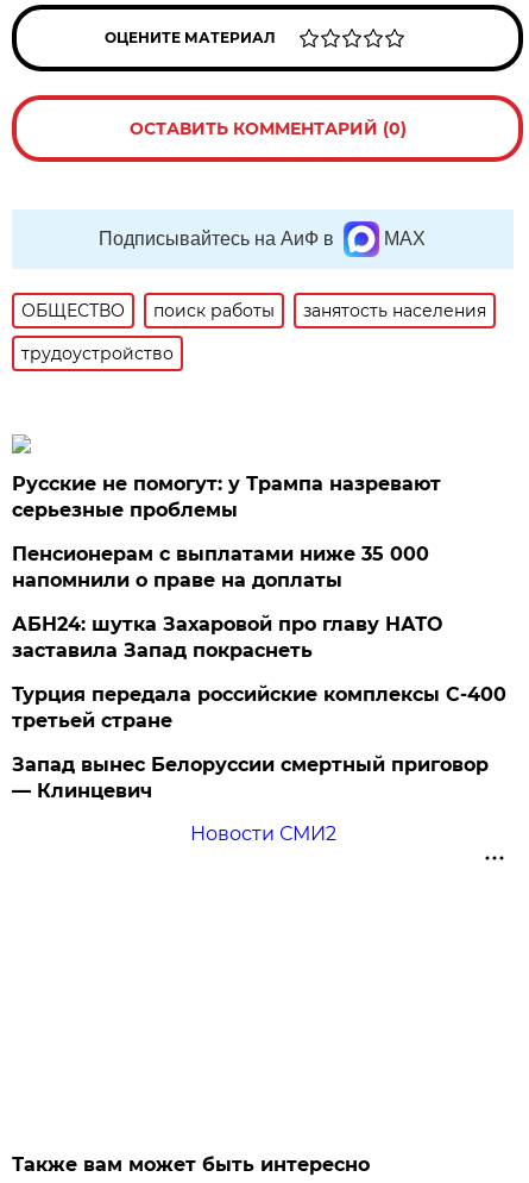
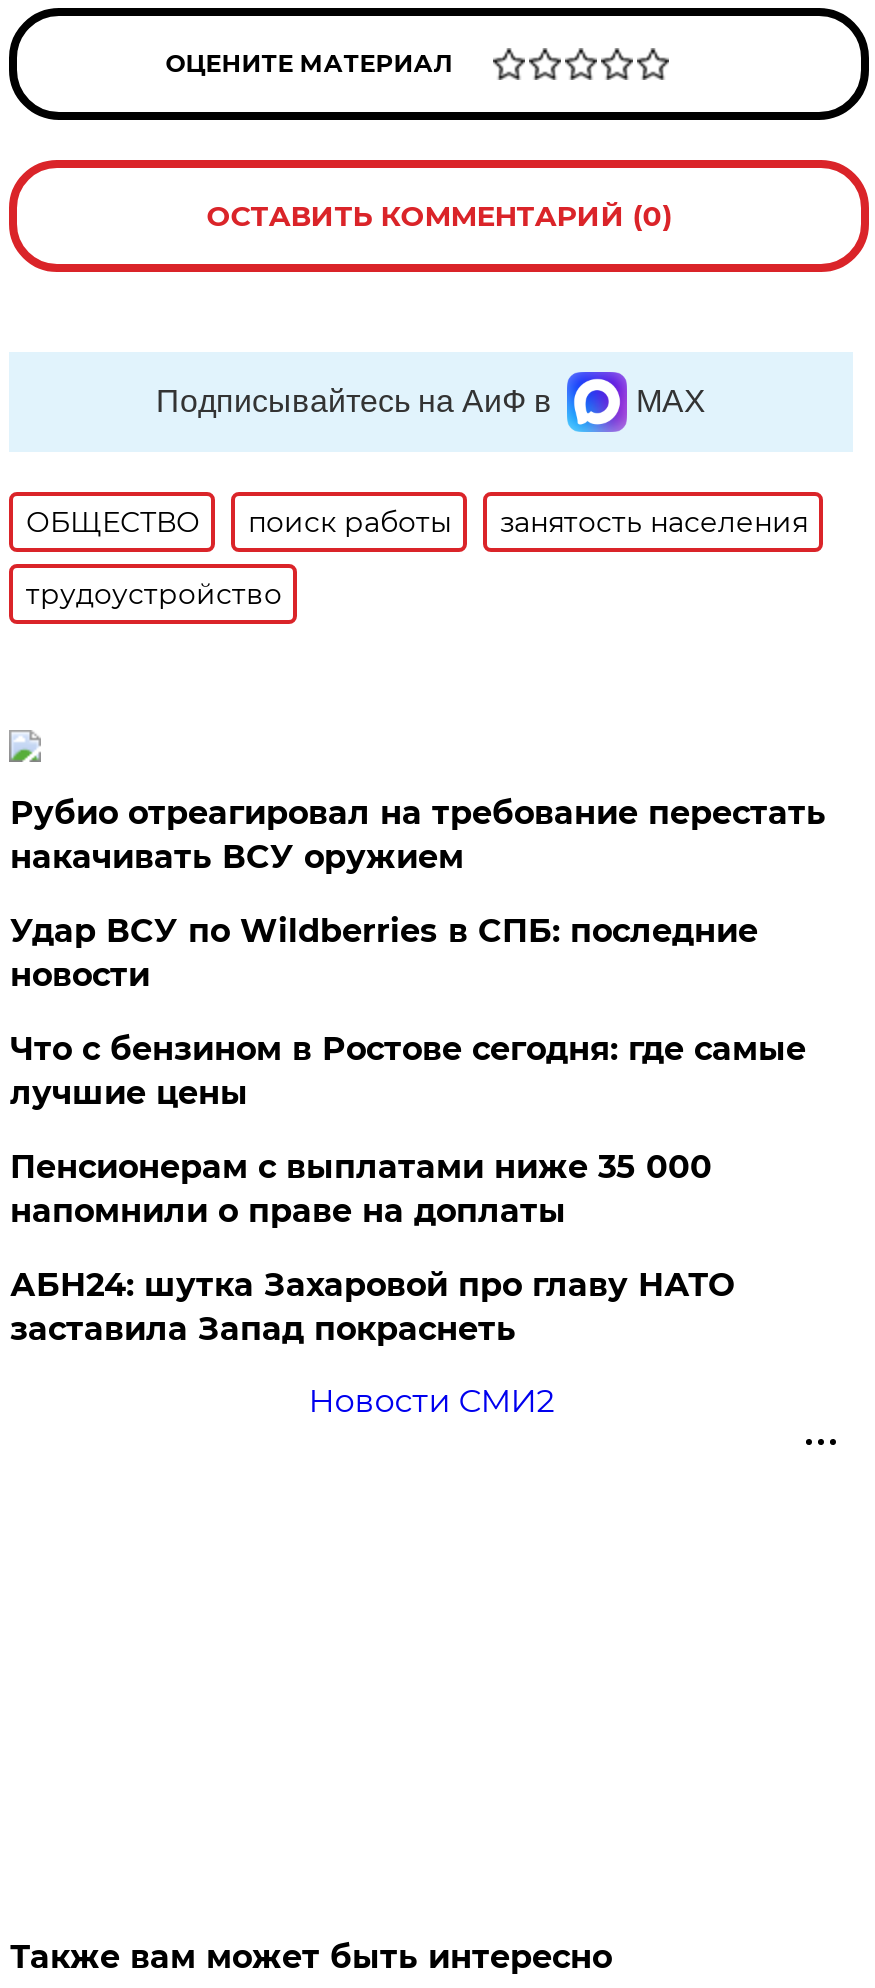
- Русские не помогут: у Трампа назревают
- серьезные проблемы
+ Рубио отреагировал на требование перестать
+ накачивать ВСУ оружием
+ Удар ВСУ по Wildberries в СПБ: последние
+ новости
+ Что с бензином в Ростове сегодня: где самые
+ лучшие цены

moved down: Пенсионерам с выплатами ниже 35 000 | напомнили о праве на доплаты | АБН24: шутка Захаровой про главу НАТО | заставила Запад покраснеть

- Турция передала российские комплексы С-400
- третьей стране
- Запад вынес Белоруссии смертный приговор
- — Клинцевич
